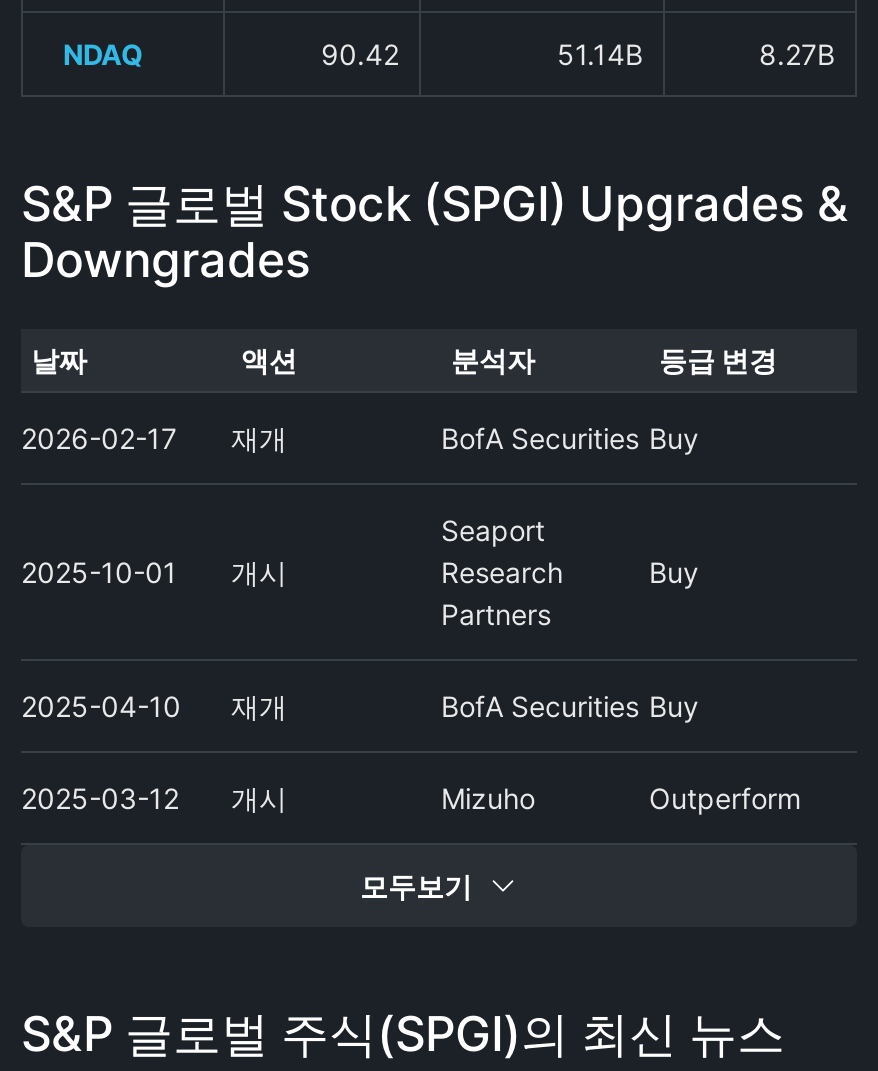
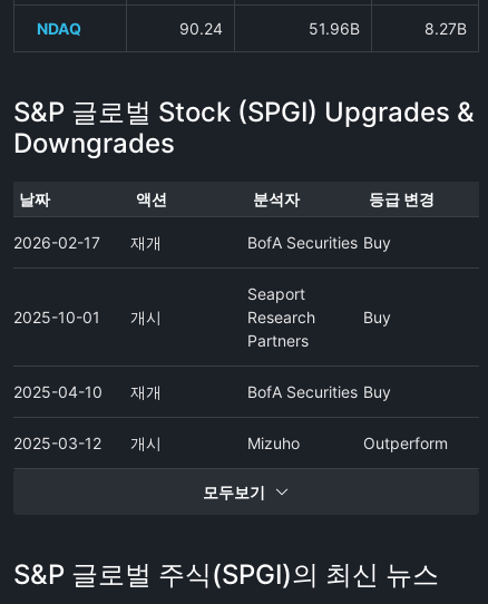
- 90.42
- 51.14B
+ 90.24
+ 51.96B
